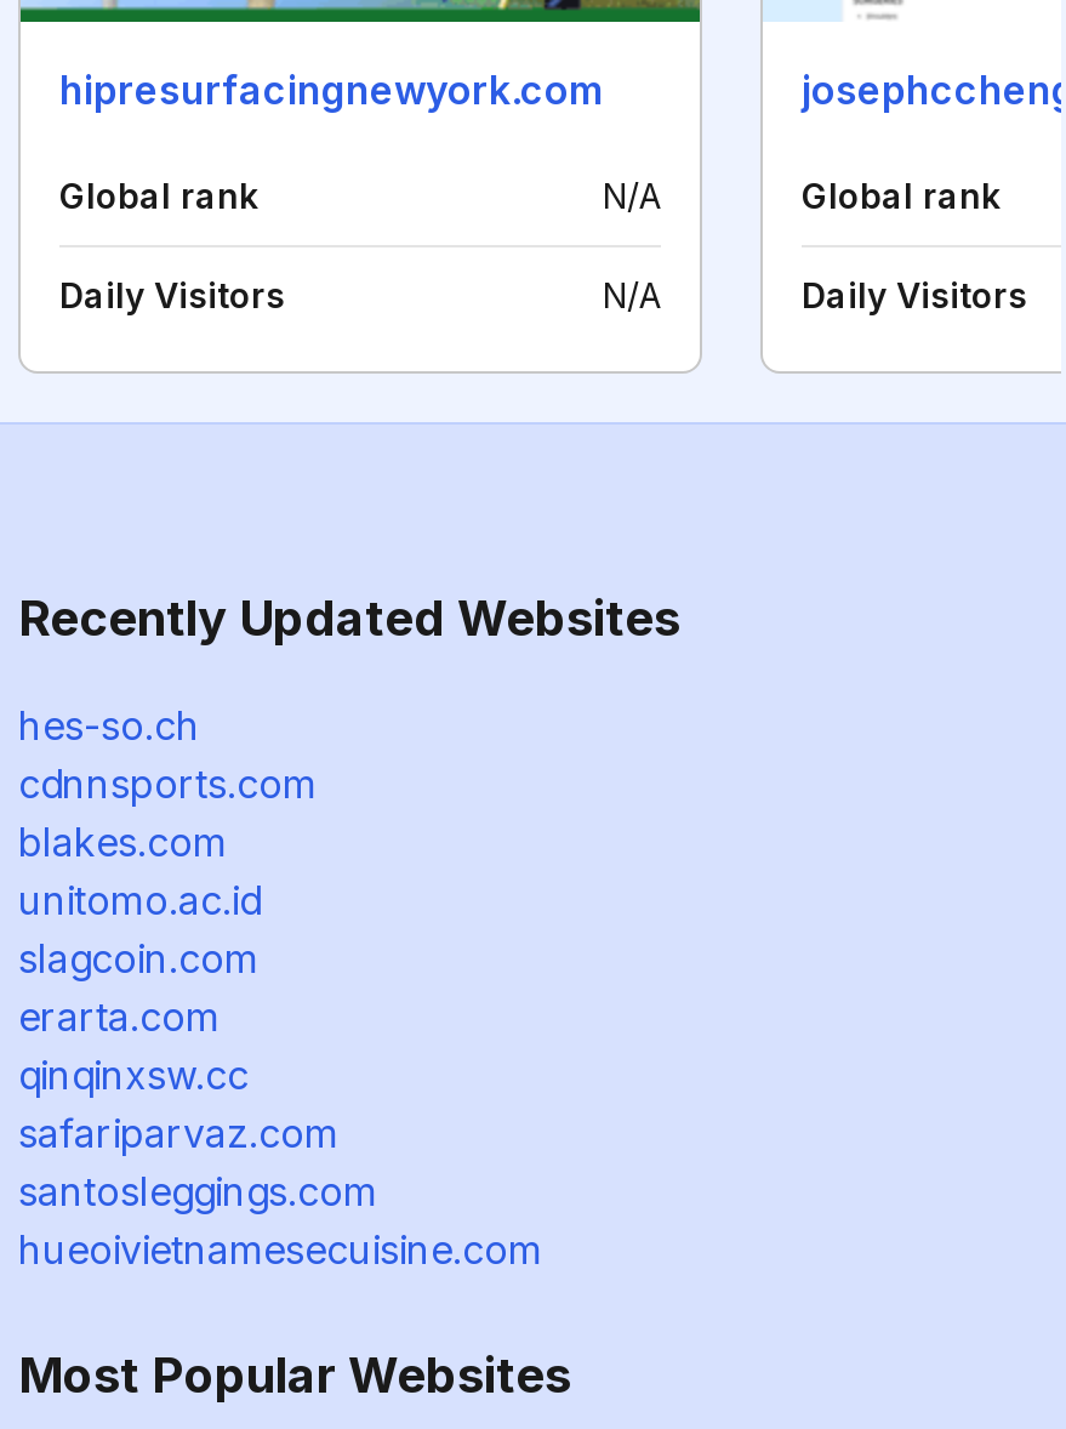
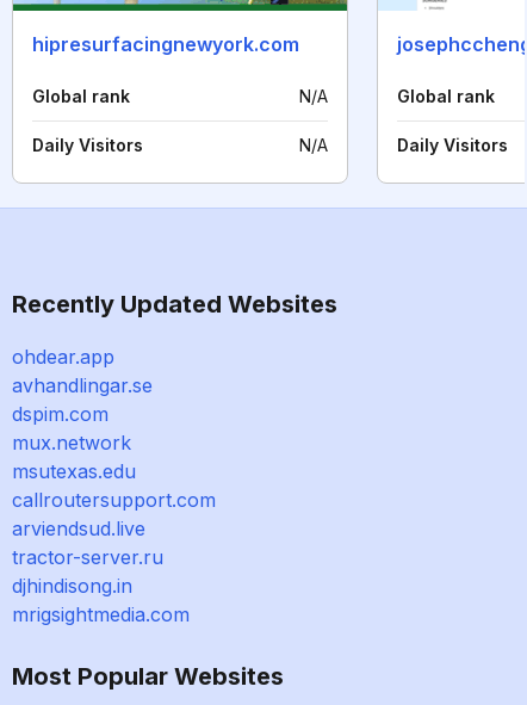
- hes-so.ch
- cdnnsports.com
- blakes.com
- unitomo.ac.id
- slagcoin.com
- erarta.com
- qinqinxsw.cc
- safariparvaz.com
- santosleggings.com
- hueoivietnamesecuisine.com
+ ohdear.app
+ avhandlingar.se
+ dspim.com
+ mux.network
+ msutexas.edu
+ callroutersupport.com
+ arviendsud.live
+ tractor-server.ru
+ djhindisong.in
+ mrigsightmedia.com
